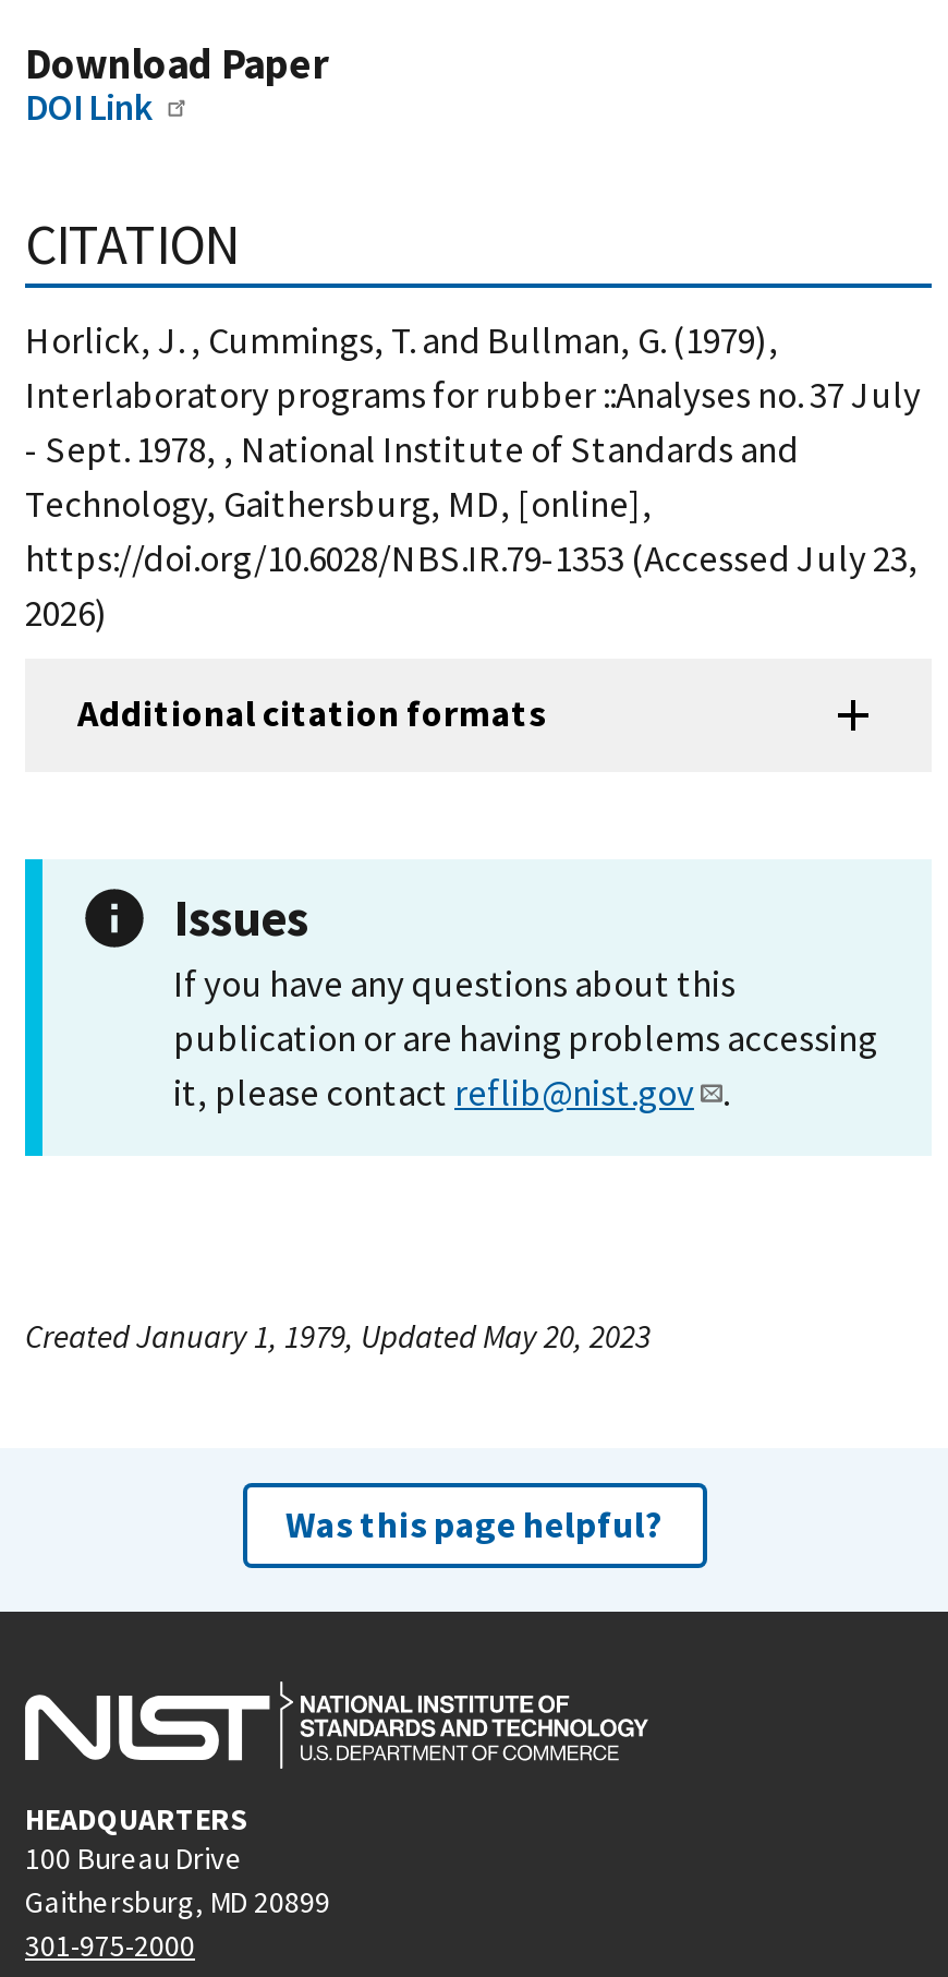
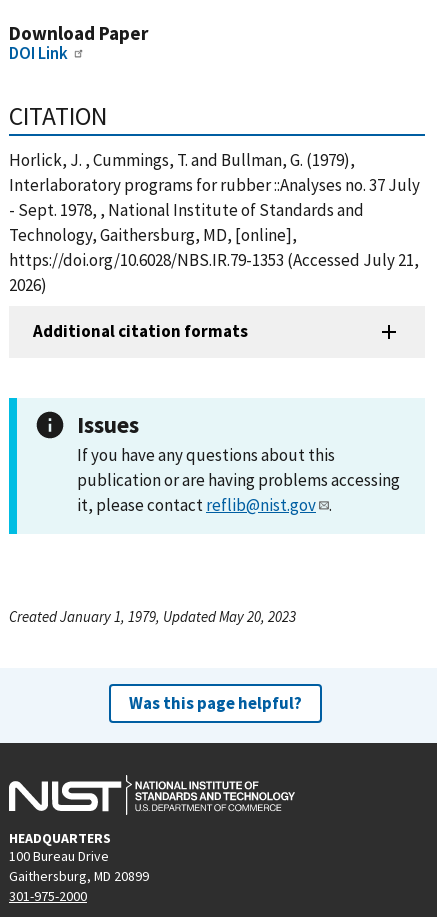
- https://doi.org/10.6028/NBS.IR.79-1353 (Accessed July 23,
+ https://doi.org/10.6028/NBS.IR.79-1353 (Accessed July 21,
